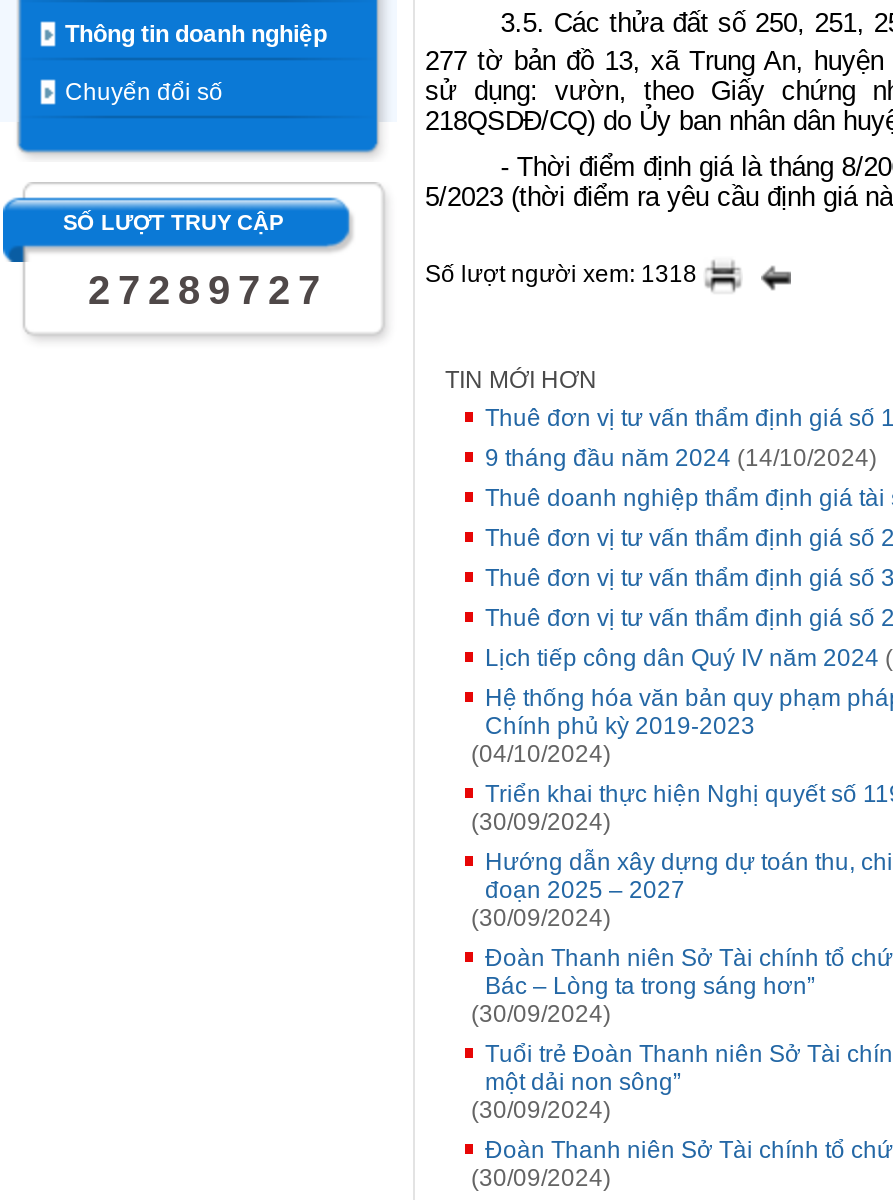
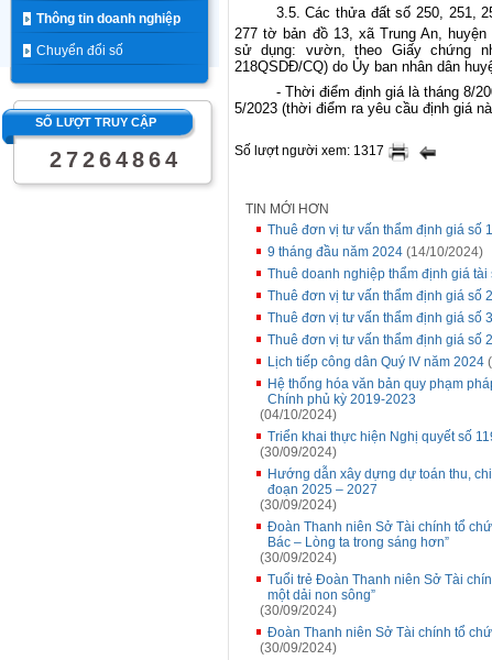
- 2 7 2 8 9 7 2 7
+ 2 7 2 6 4 8 6 4

- Số lượt người xem: 1318
+ Số lượt người xem: 1317
